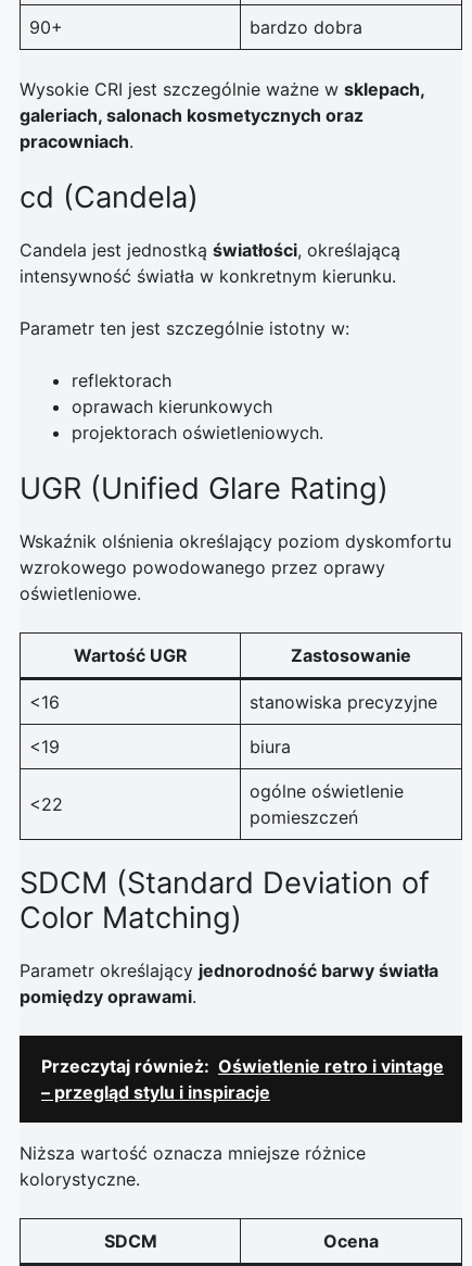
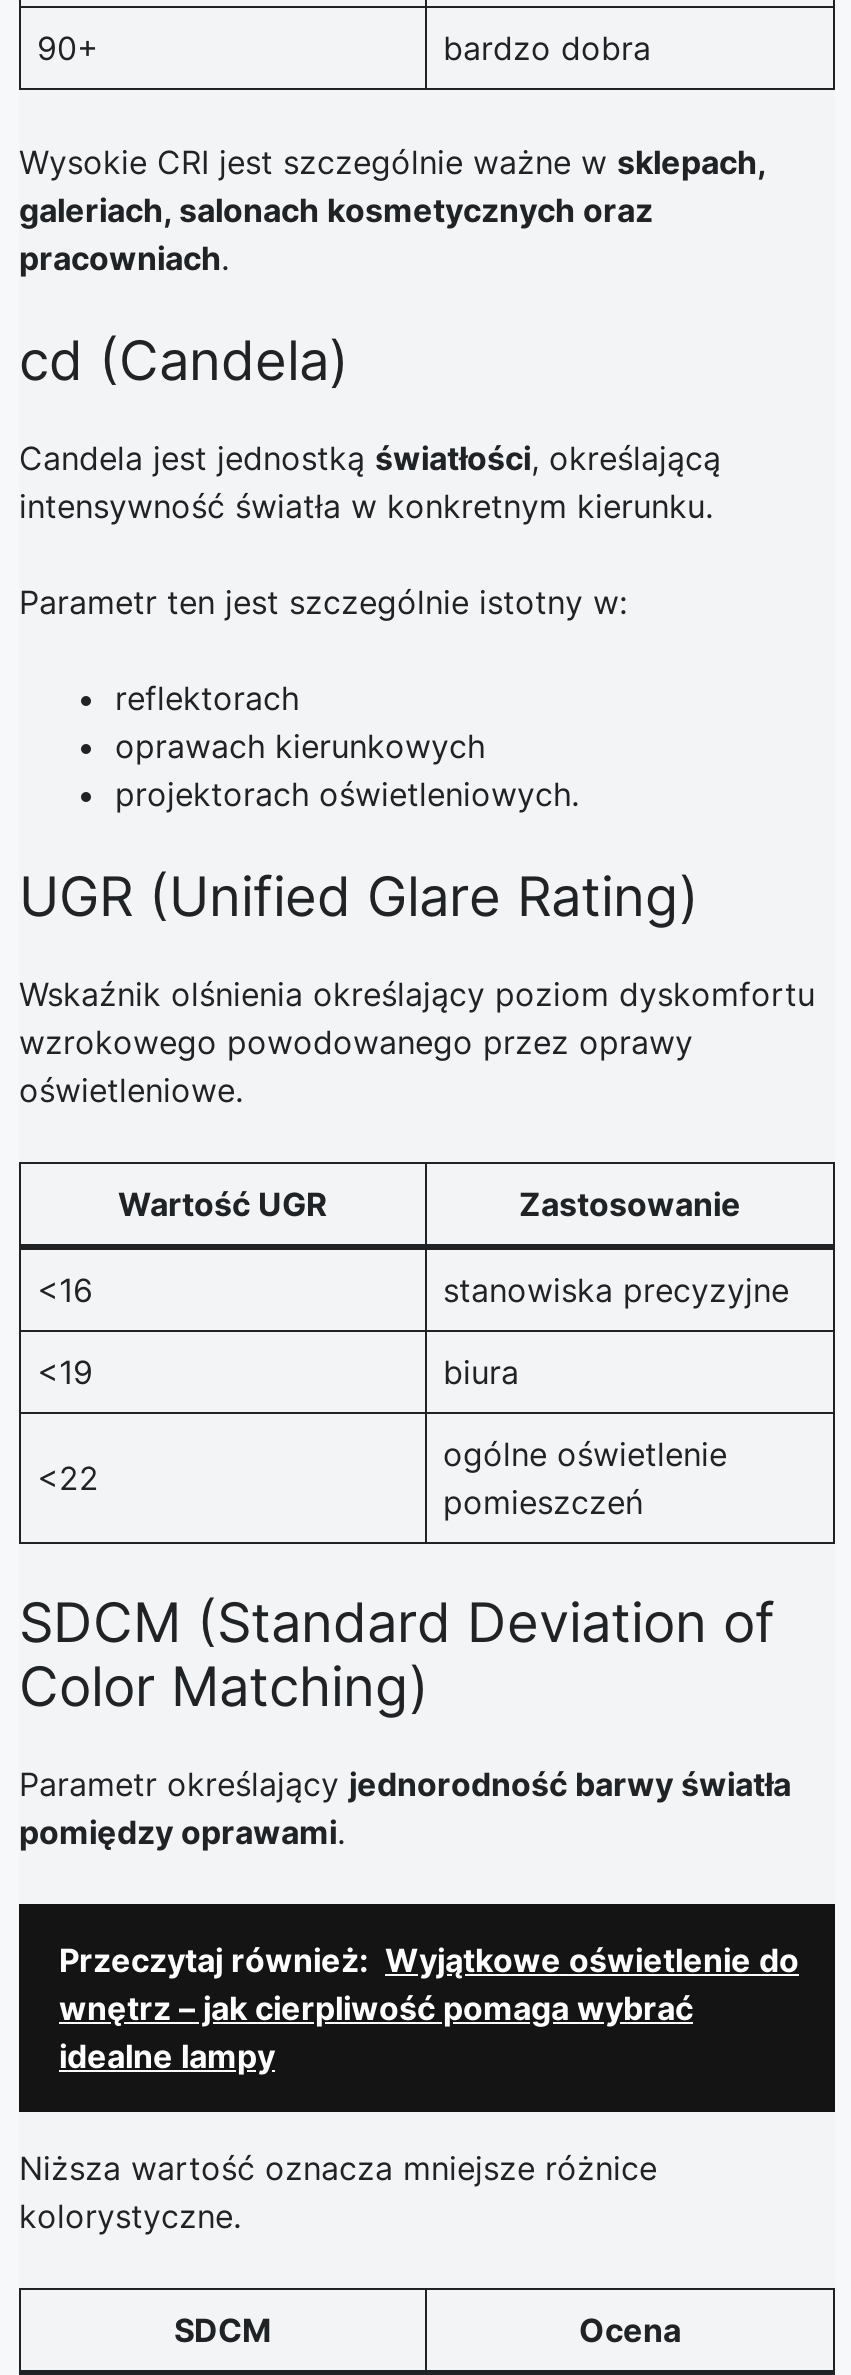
- Przeczytaj również: Oświetlenie retro i vintage
- – przegląd stylu i inspiracje
+ Przeczytaj również: Wyjątkowe oświetlenie do
+ wnętrz – jak cierpliwość pomaga wybrać
+ idealne lampy
